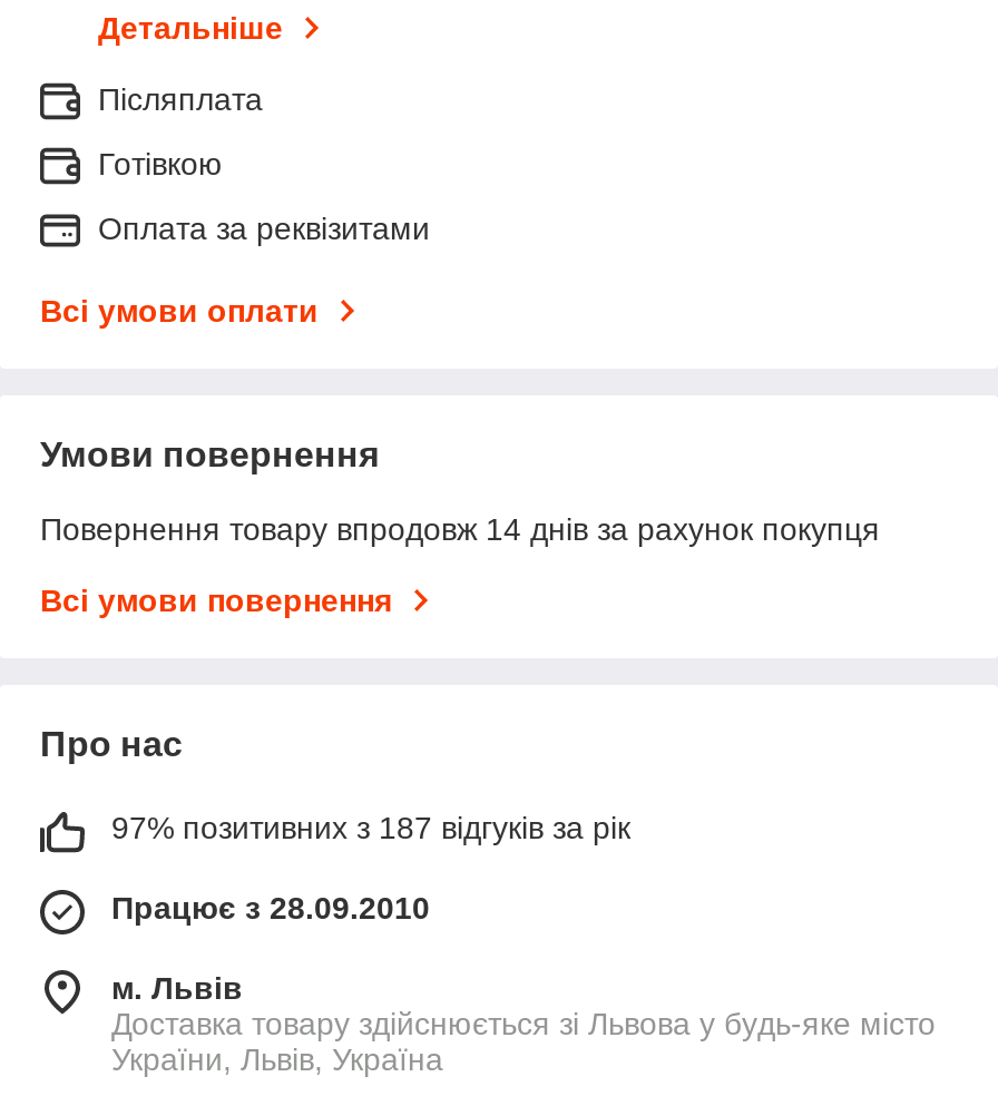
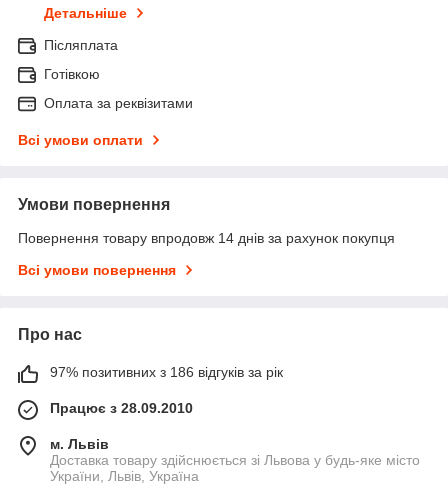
- 97% позитивних з 187 відгуків за рік
+ 97% позитивних з 186 відгуків за рік
